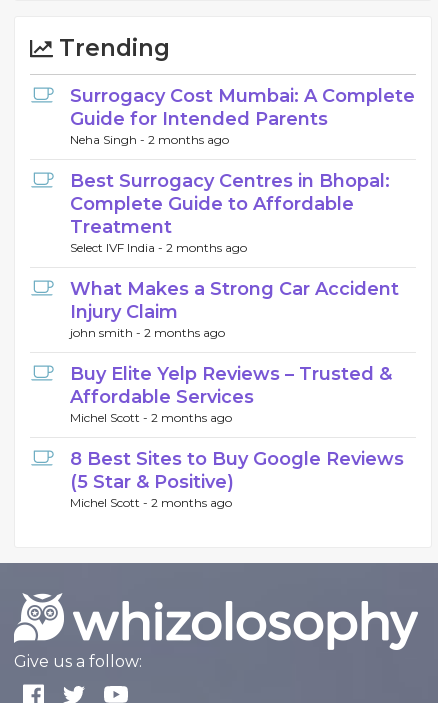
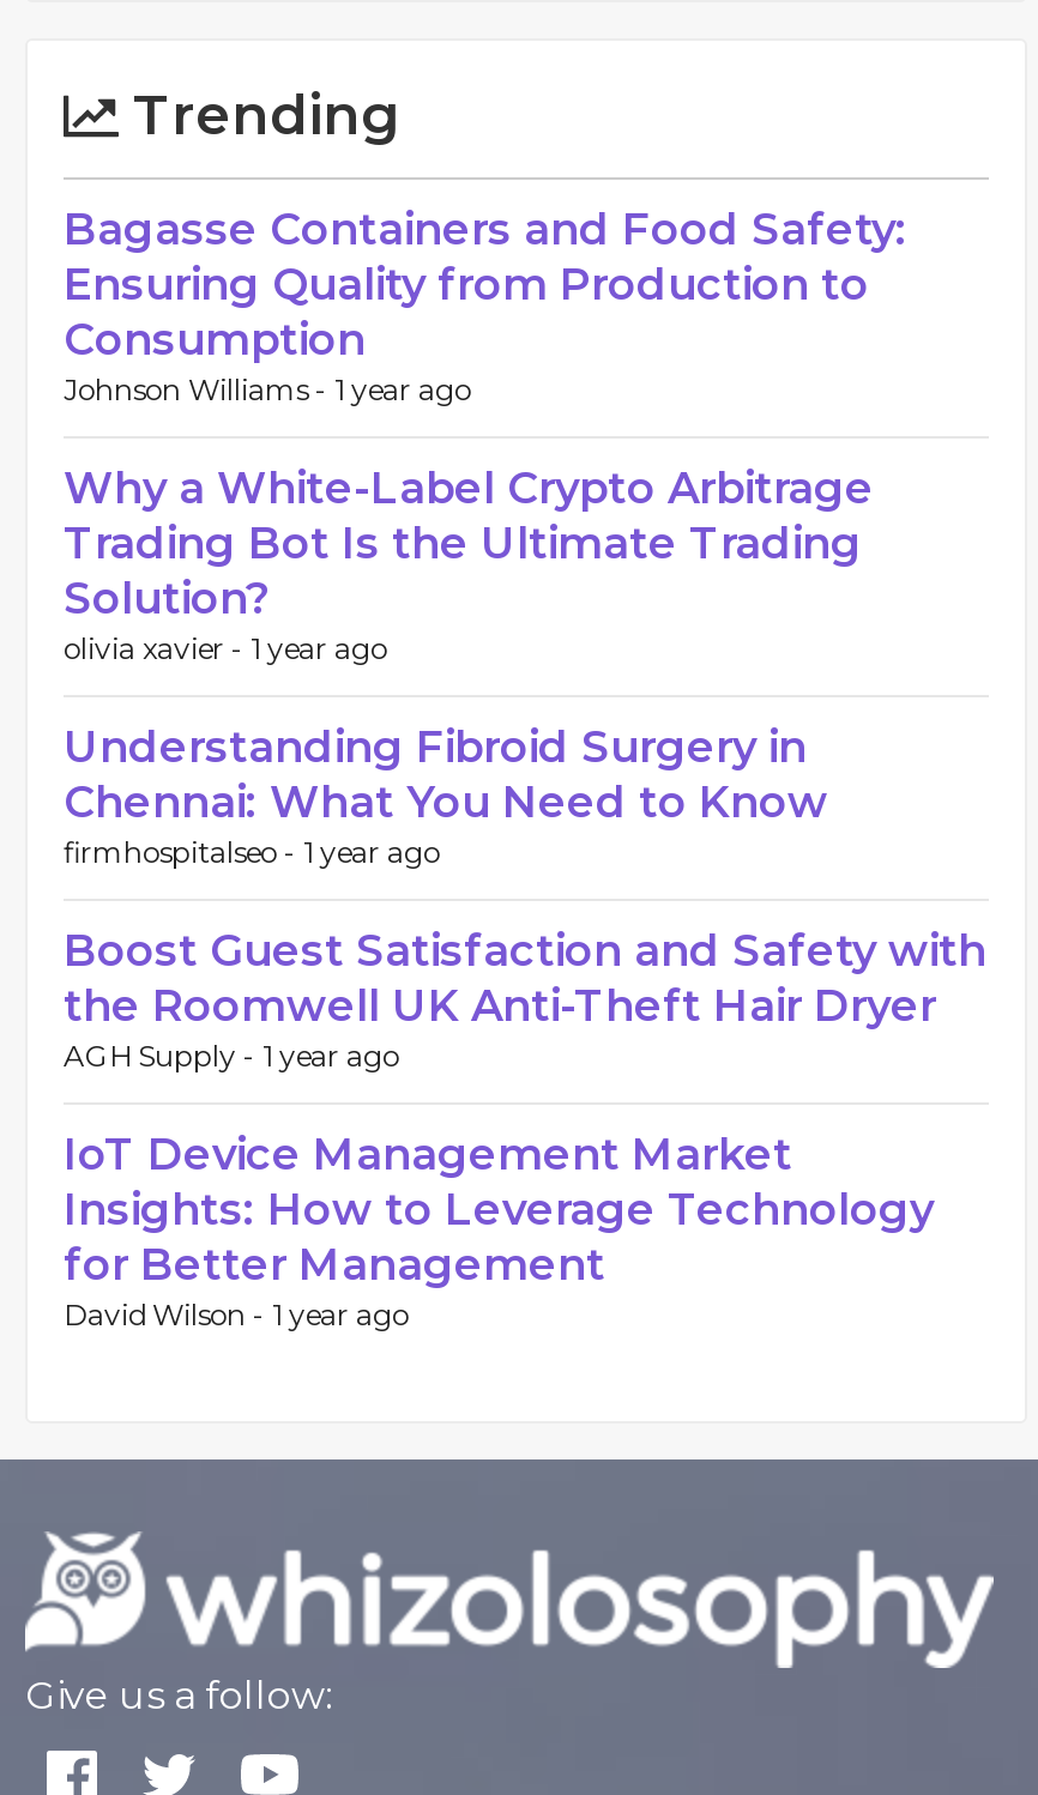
- Surrogacy Cost Mumbai: A Complete
- Guide for Intended Parents
- Neha Singh - 2 months ago
+ Bagasse Containers and Food Safety:
+ Ensuring Quality from Production to
+ Consumption
+ Johnson Williams - 1 year ago

- Best Surrogacy Centres in Bhopal:
- Complete Guide to Affordable
- Treatment
- Select IVF India - 2 months ago
+ Why a White-Label Crypto Arbitrage
+ Trading Bot Is the Ultimate Trading
+ Solution?
+ olivia xavier - 1 year ago

- What Makes a Strong Car Accident
- Injury Claim
- john smith - 2 months ago
+ Understanding Fibroid Surgery in
+ Chennai: What You Need to Know
+ firmhospitalseo - 1 year ago

- Buy Elite Yelp Reviews – Trusted &
- Affordable Services
- Michel Scott - 2 months ago
+ Boost Guest Satisfaction and Safety with
+ the Roomwell UK Anti-Theft Hair Dryer
+ AGH Supply - 1 year ago

- 8 Best Sites to Buy Google Reviews
- (5 Star & Positive)
- Michel Scott - 2 months ago
+ IoT Device Management Market
+ Insights: How to Leverage Technology
+ for Better Management
+ David Wilson - 1 year ago
